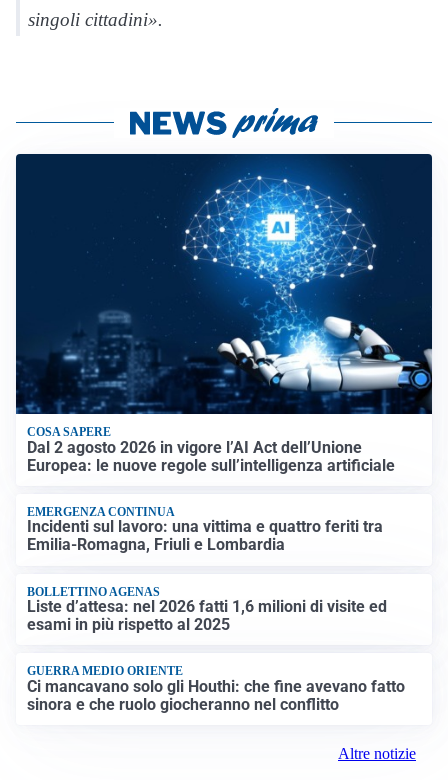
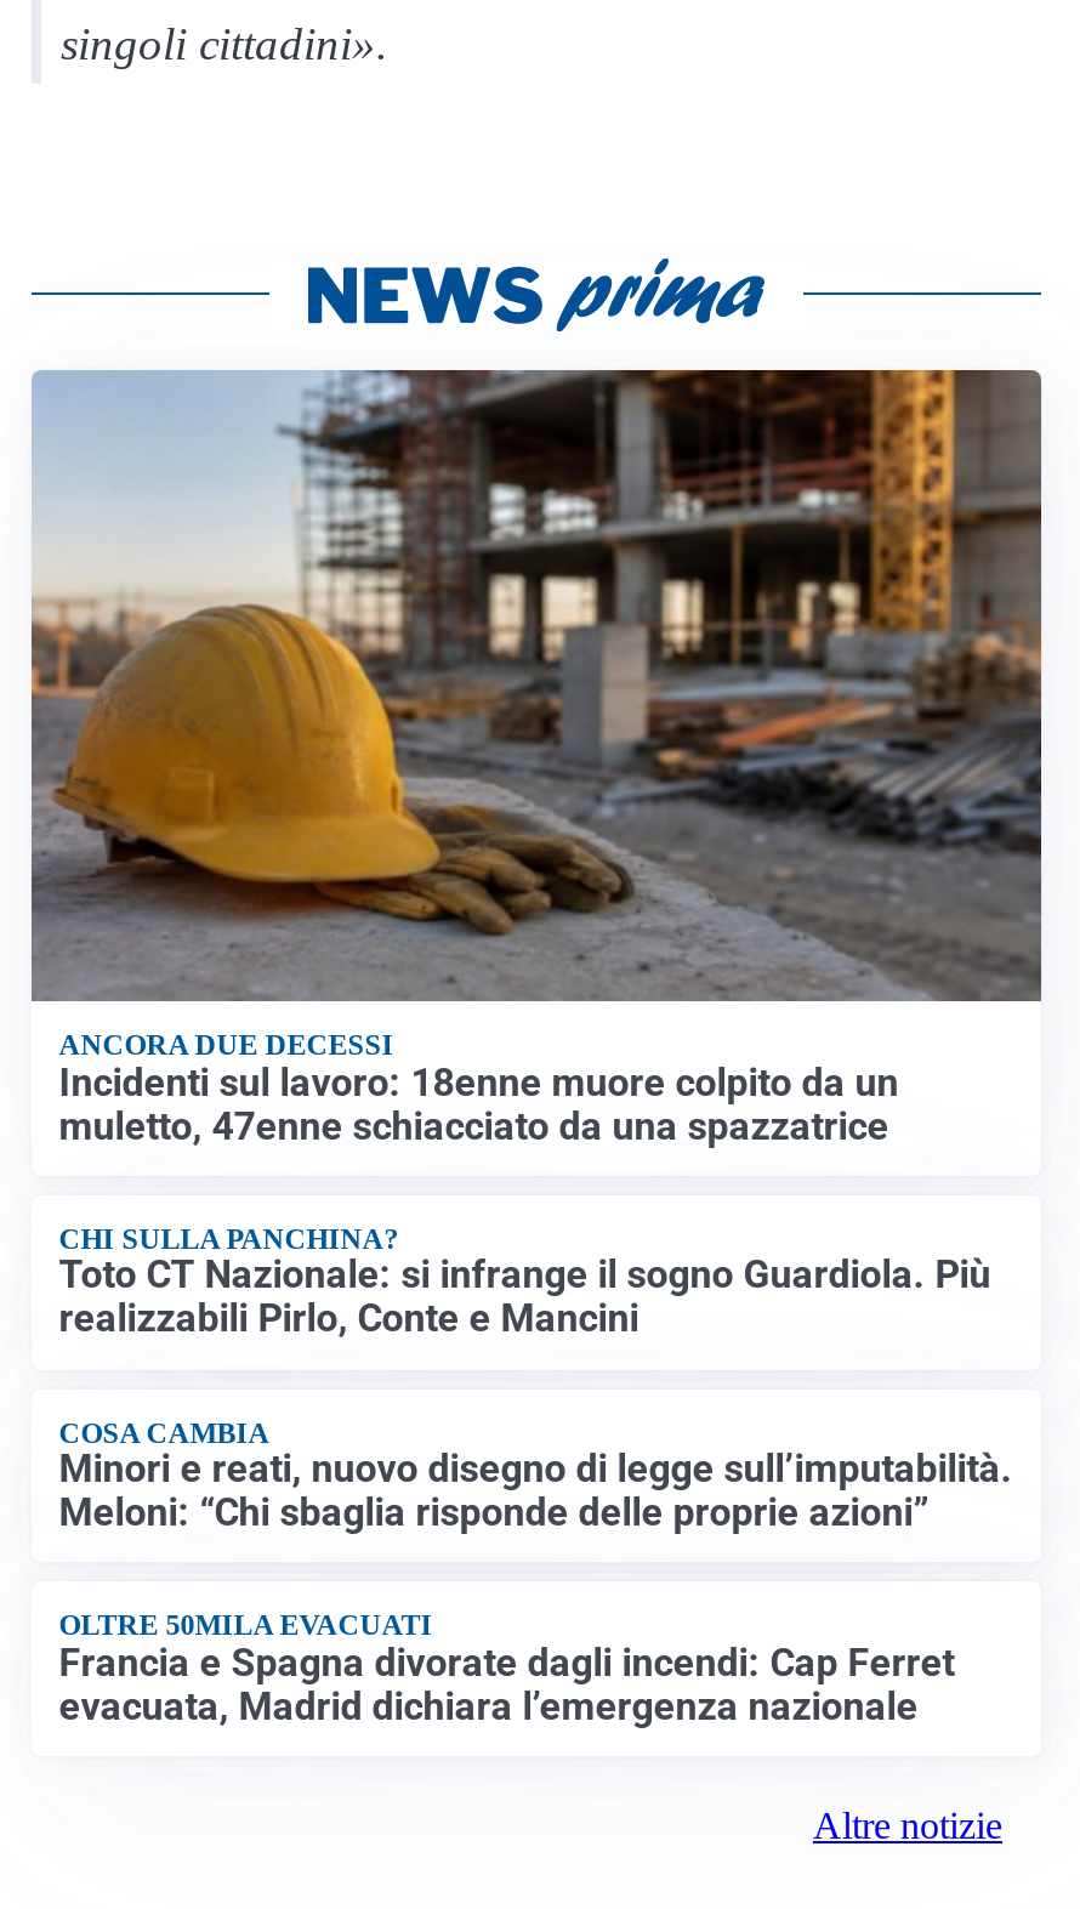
- [image]
- COSA SAPERE
- Dal 2 agosto 2026 in vigore l’AI Act dell’Unione
- Europea: le nuove regole sull’intelligenza artificiale
+ [image]
+ ANCORA DUE DECESSI
+ Incidenti sul lavoro: 18enne muore colpito da un
+ muletto, 47enne schiacciato da una spazzatrice

- EMERGENZA CONTINUA
- Incidenti sul lavoro: una vittima e quattro feriti tra
- Emilia-Romagna, Friuli e Lombardia
+ CHI SULLA PANCHINA?
+ Toto CT Nazionale: si infrange il sogno Guardiola. Più
+ realizzabili Pirlo, Conte e Mancini

- BOLLETTINO AGENAS
- Liste d’attesa: nel 2026 fatti 1,6 milioni di visite ed
- esami in più rispetto al 2025
+ COSA CAMBIA
+ Minori e reati, nuovo disegno di legge sull’imputabilità.
+ Meloni: “Chi sbaglia risponde delle proprie azioni”

- GUERRA MEDIO ORIENTE
- Ci mancavano solo gli Houthi: che fine avevano fatto
- sinora e che ruolo giocheranno nel conflitto
+ OLTRE 50MILA EVACUATI
+ Francia e Spagna divorate dagli incendi: Cap Ferret
+ evacuata, Madrid dichiara l’emergenza nazionale
